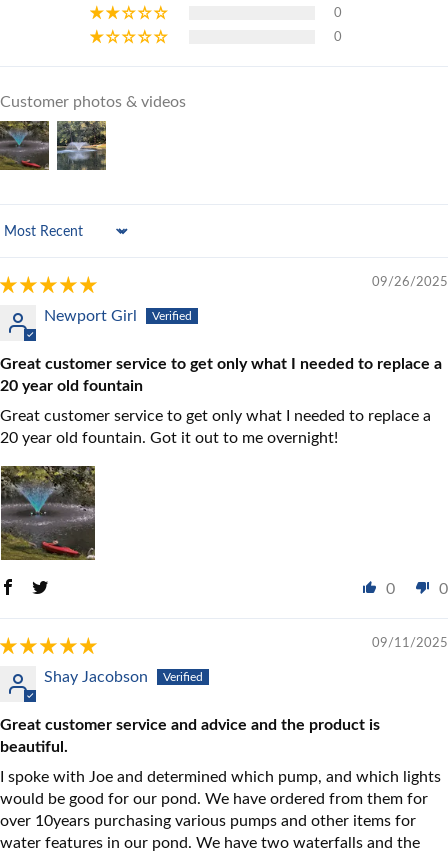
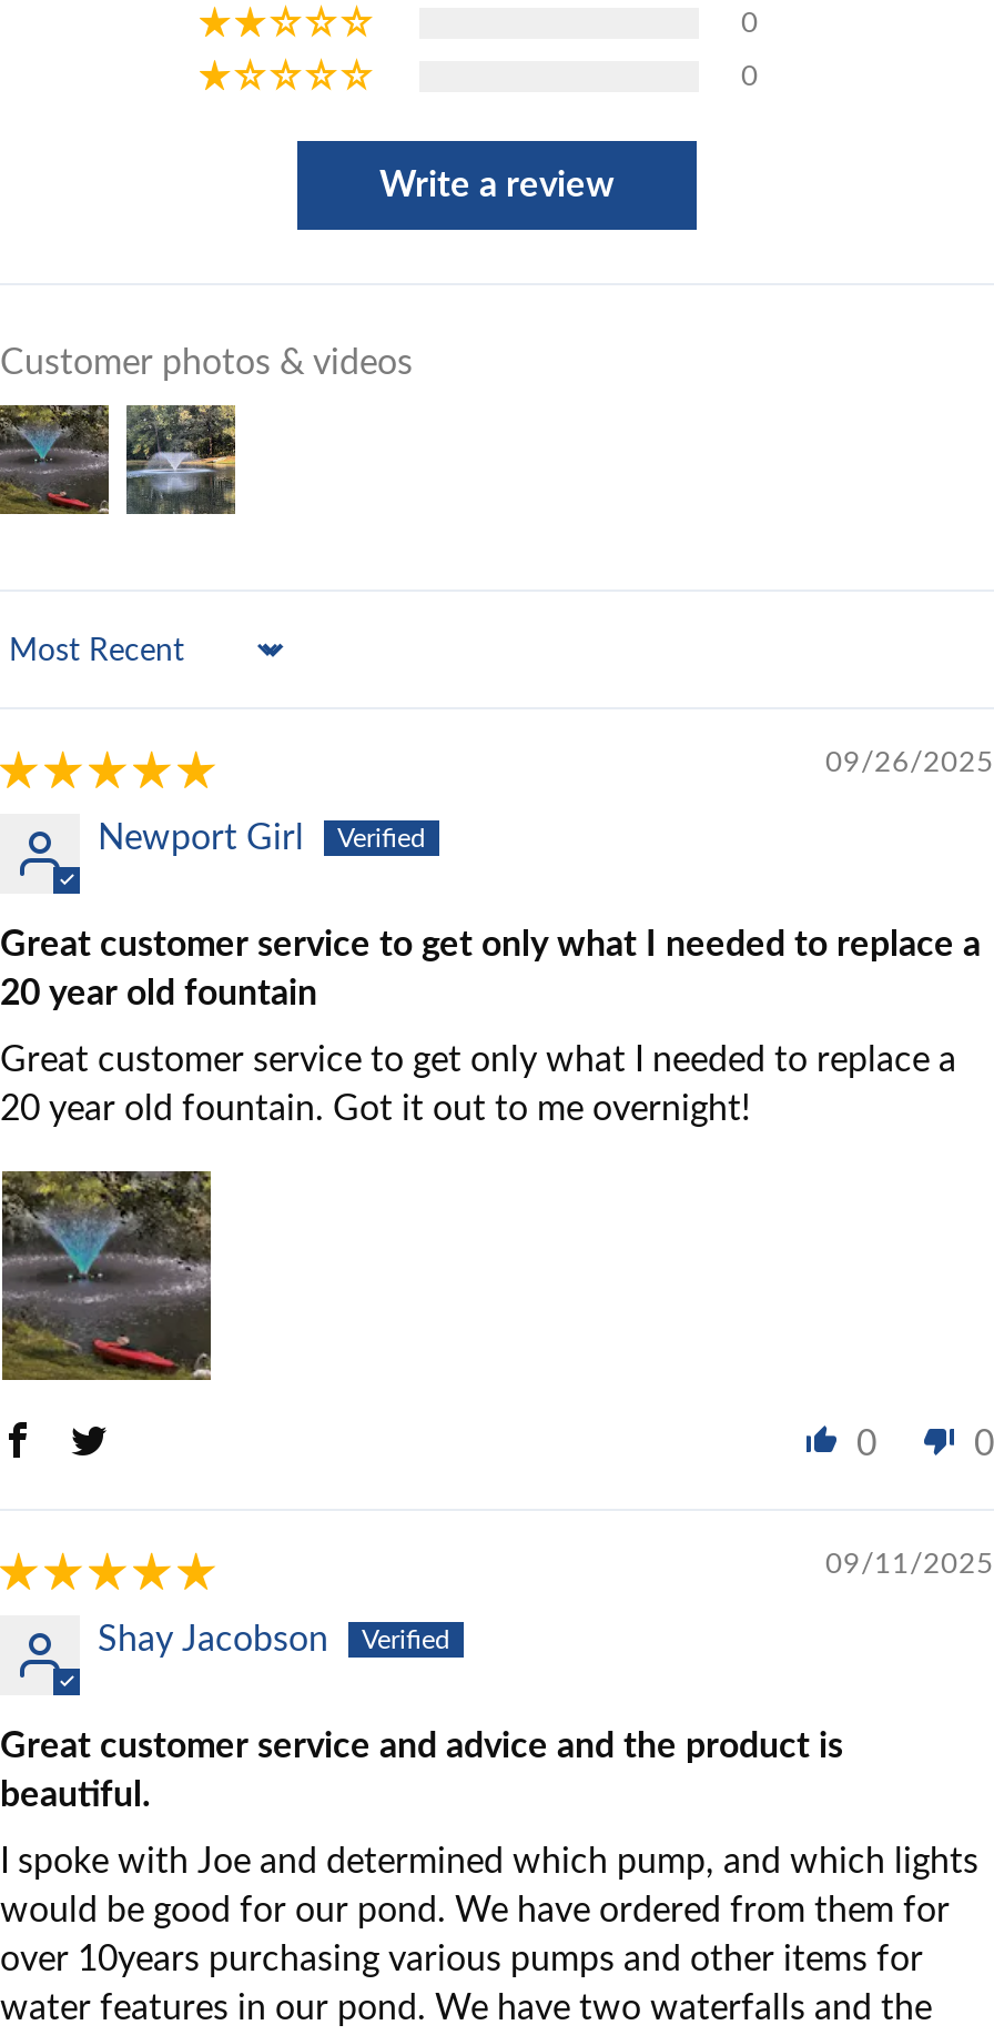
+ Write a review
